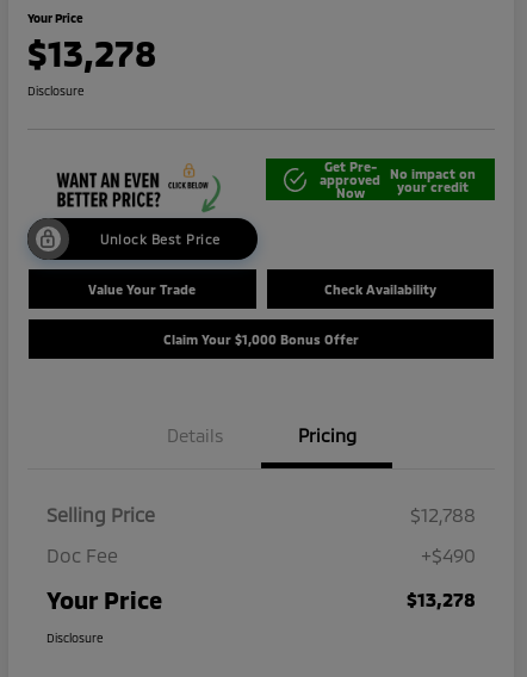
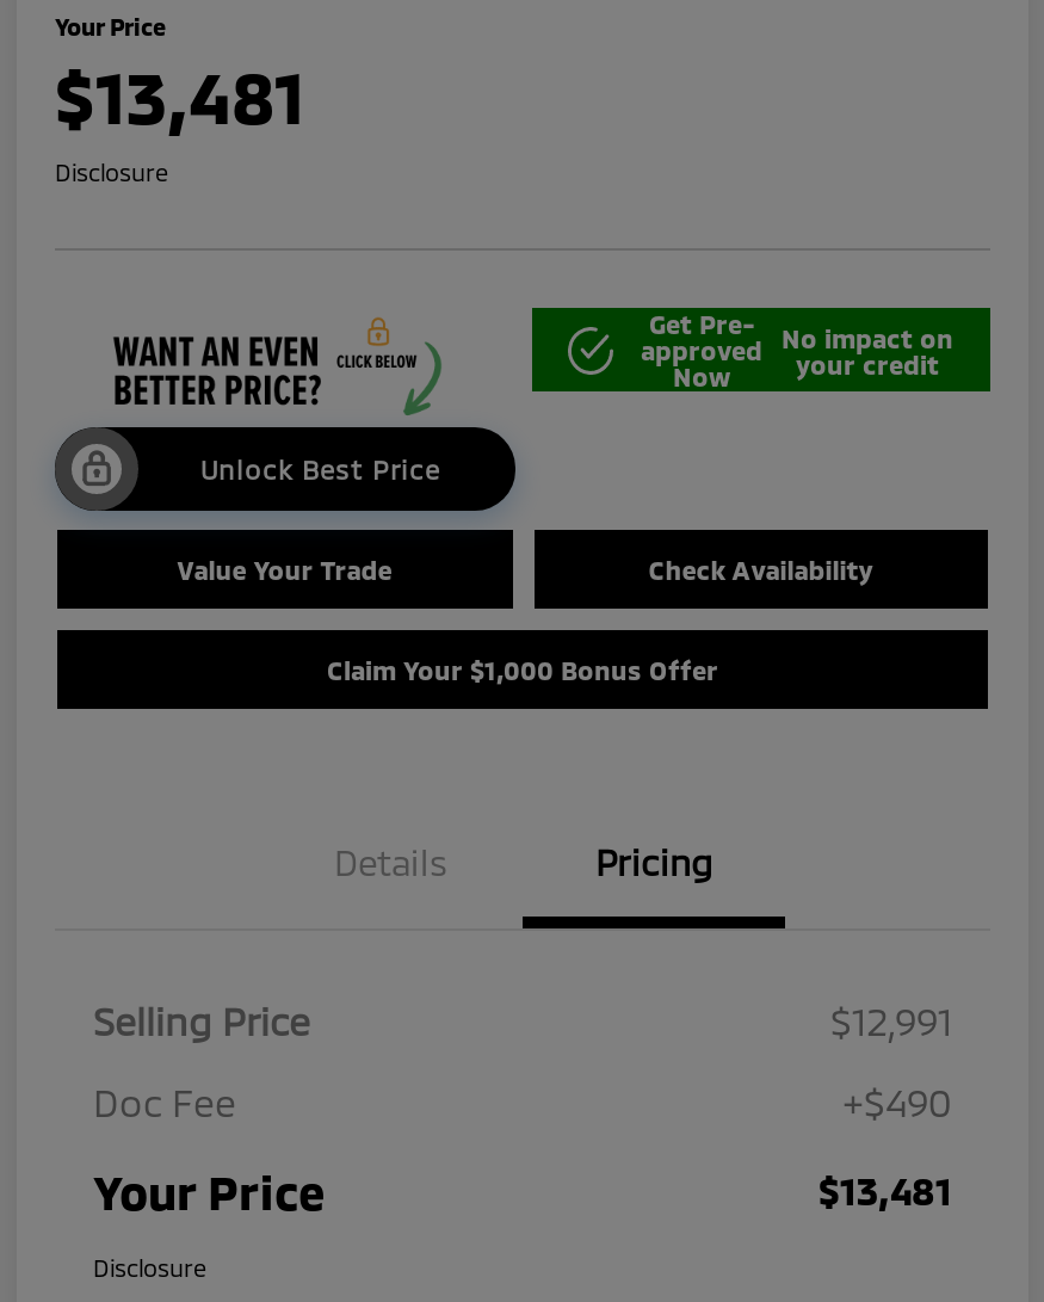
- $13,278
+ $13,481

- $12,788
+ $12,991

- $13,278
+ $13,481
